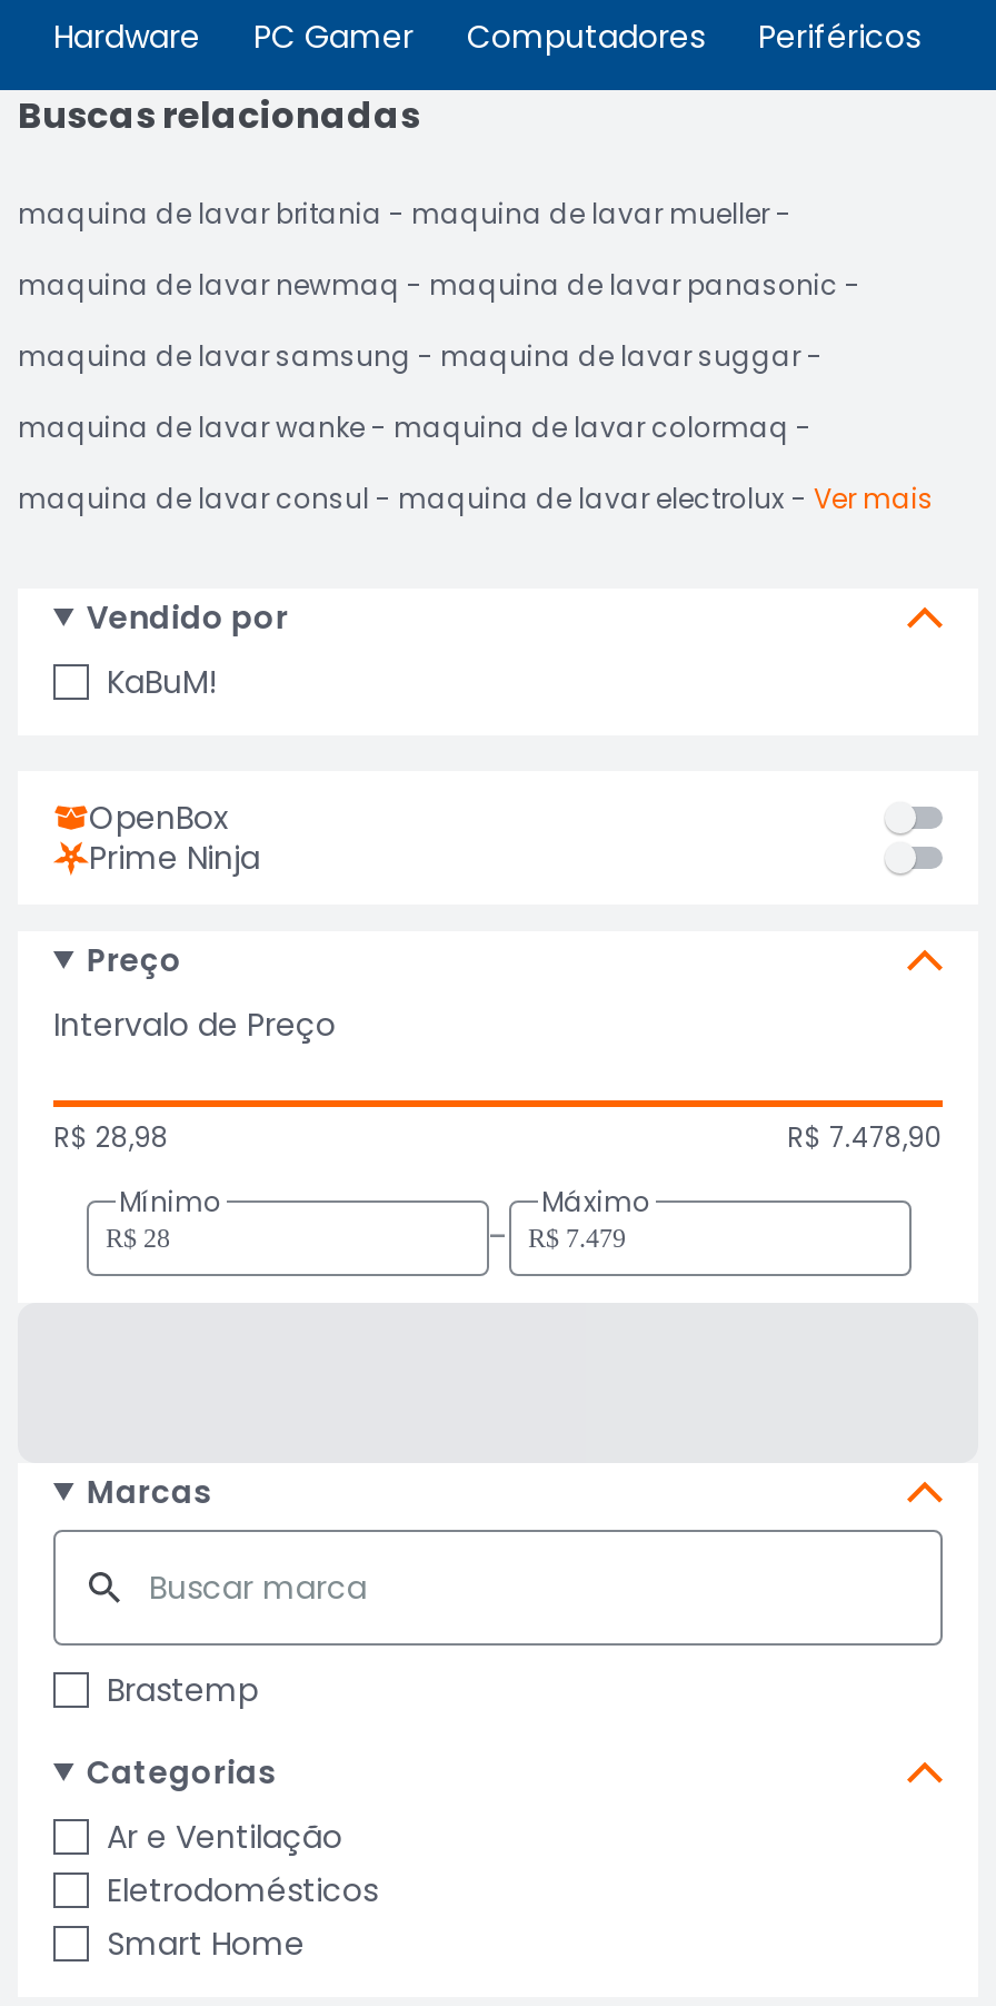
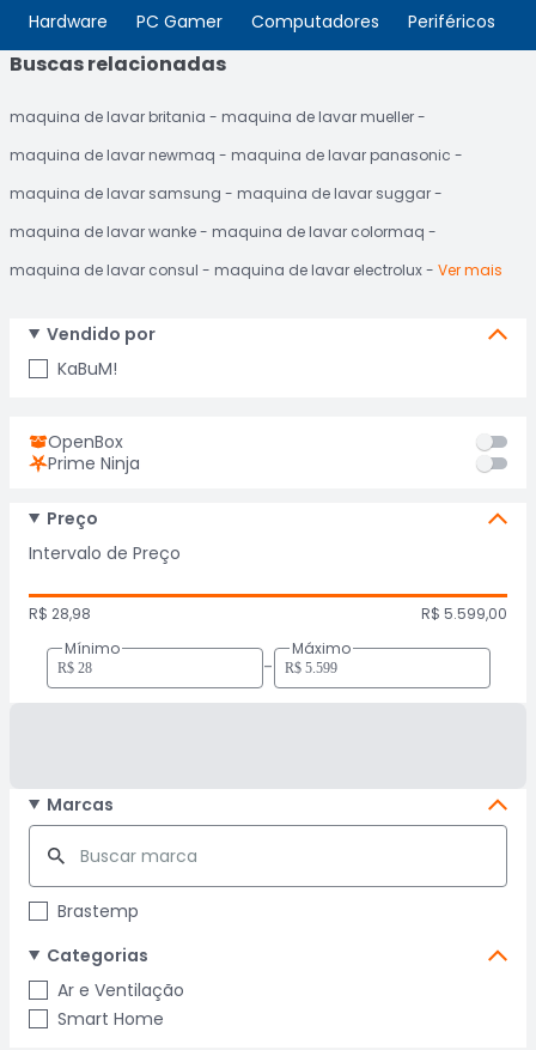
- R$ 7.478,90
+ R$ 5.599,00

- Eletrodomésticos
